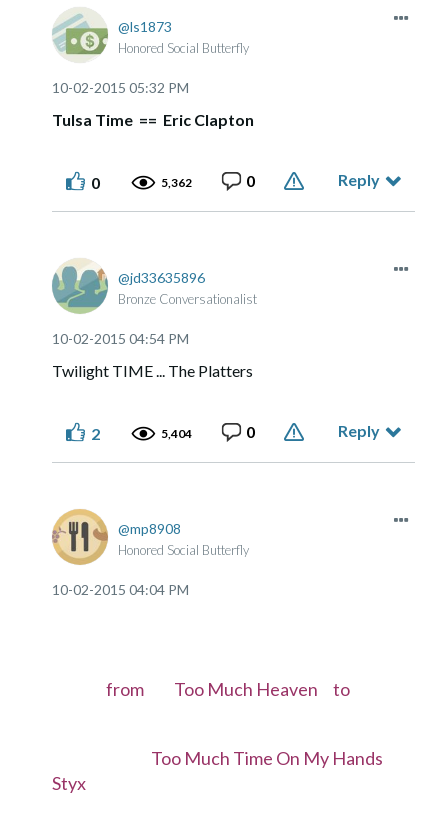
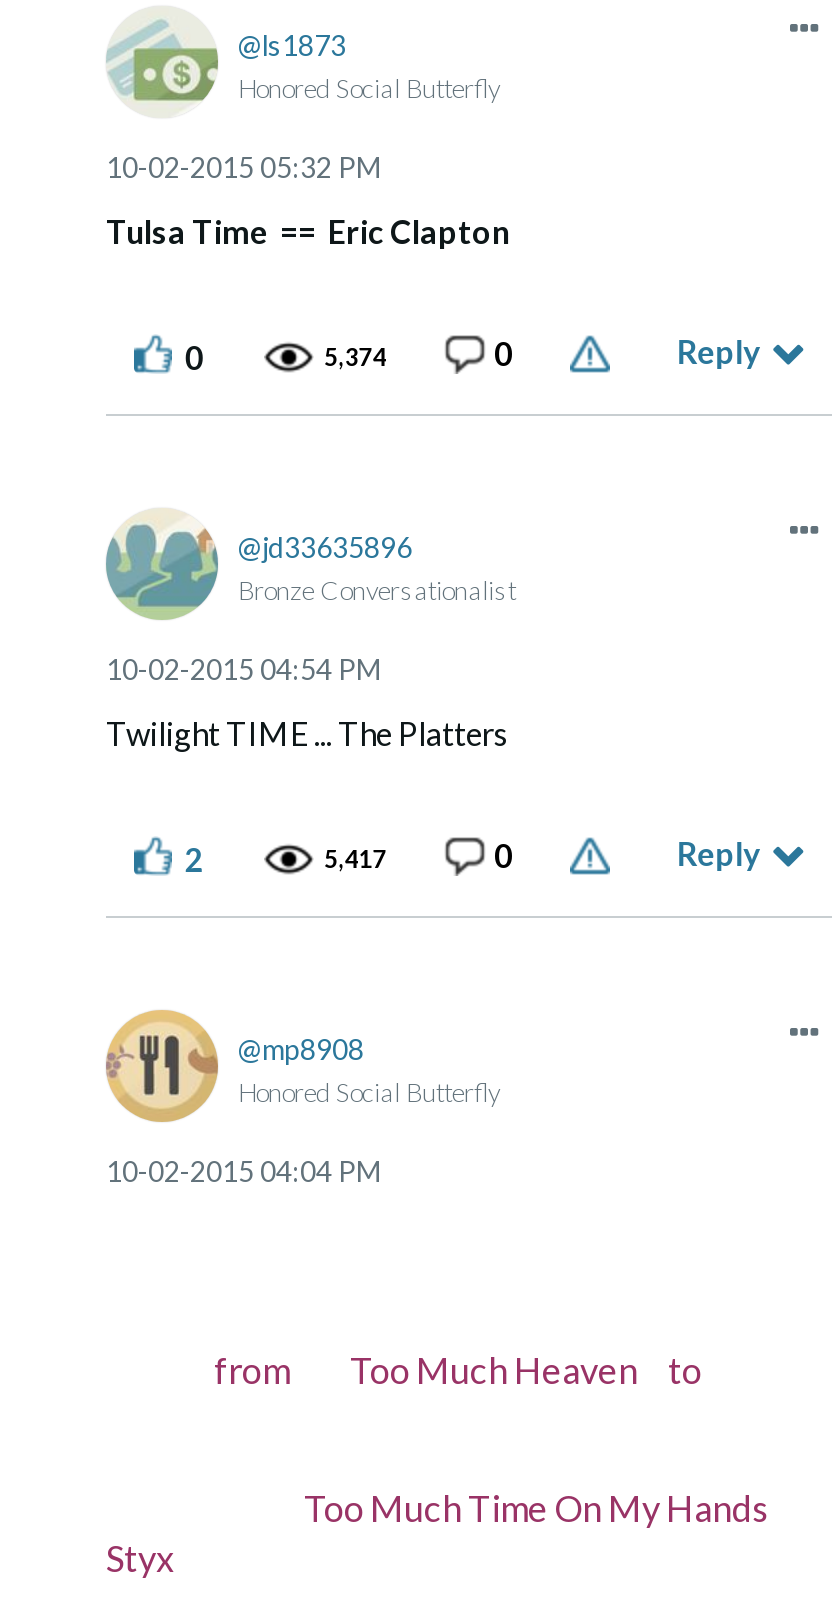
- 5,362
+ 5,374

- 5,404
+ 5,417
